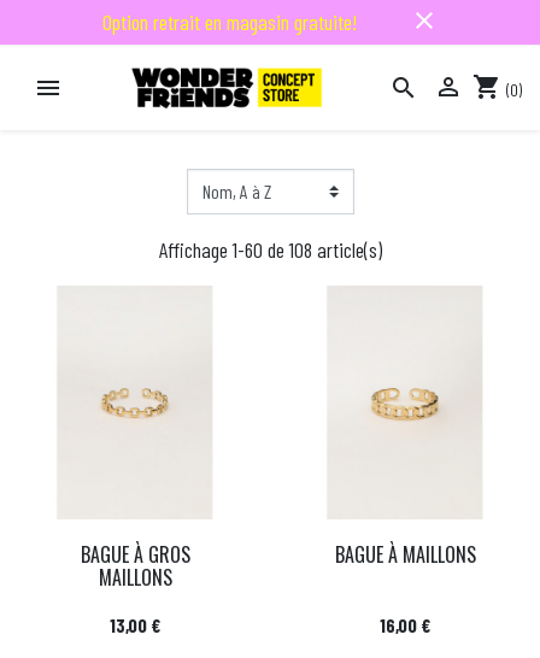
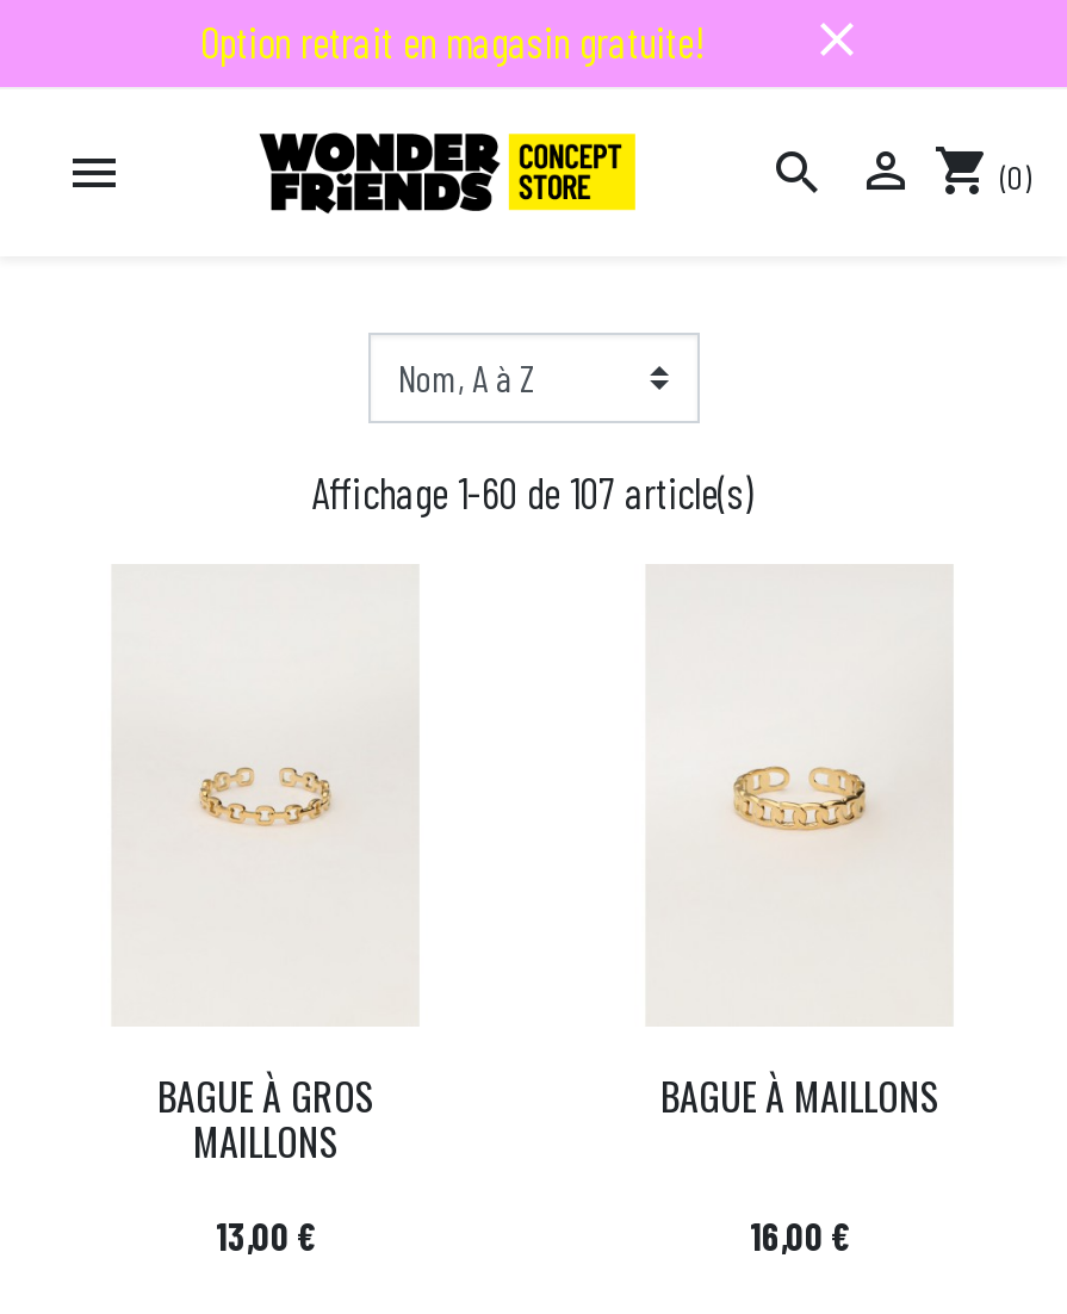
- Affichage 1-60 de 108 article(s)
+ Affichage 1-60 de 107 article(s)
